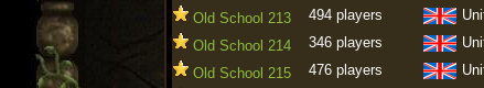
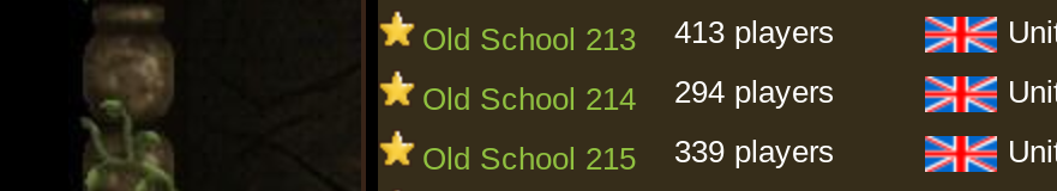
- Old School 213 494 players
+ Old School 213 413 players

- Old School 214 346 players
+ Old School 214 294 players

- Old School 215 476 players
+ Old School 215 339 players
